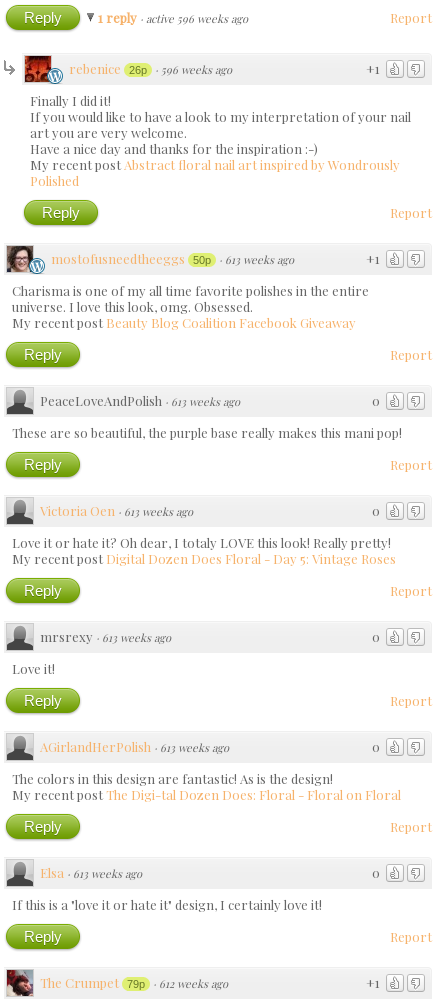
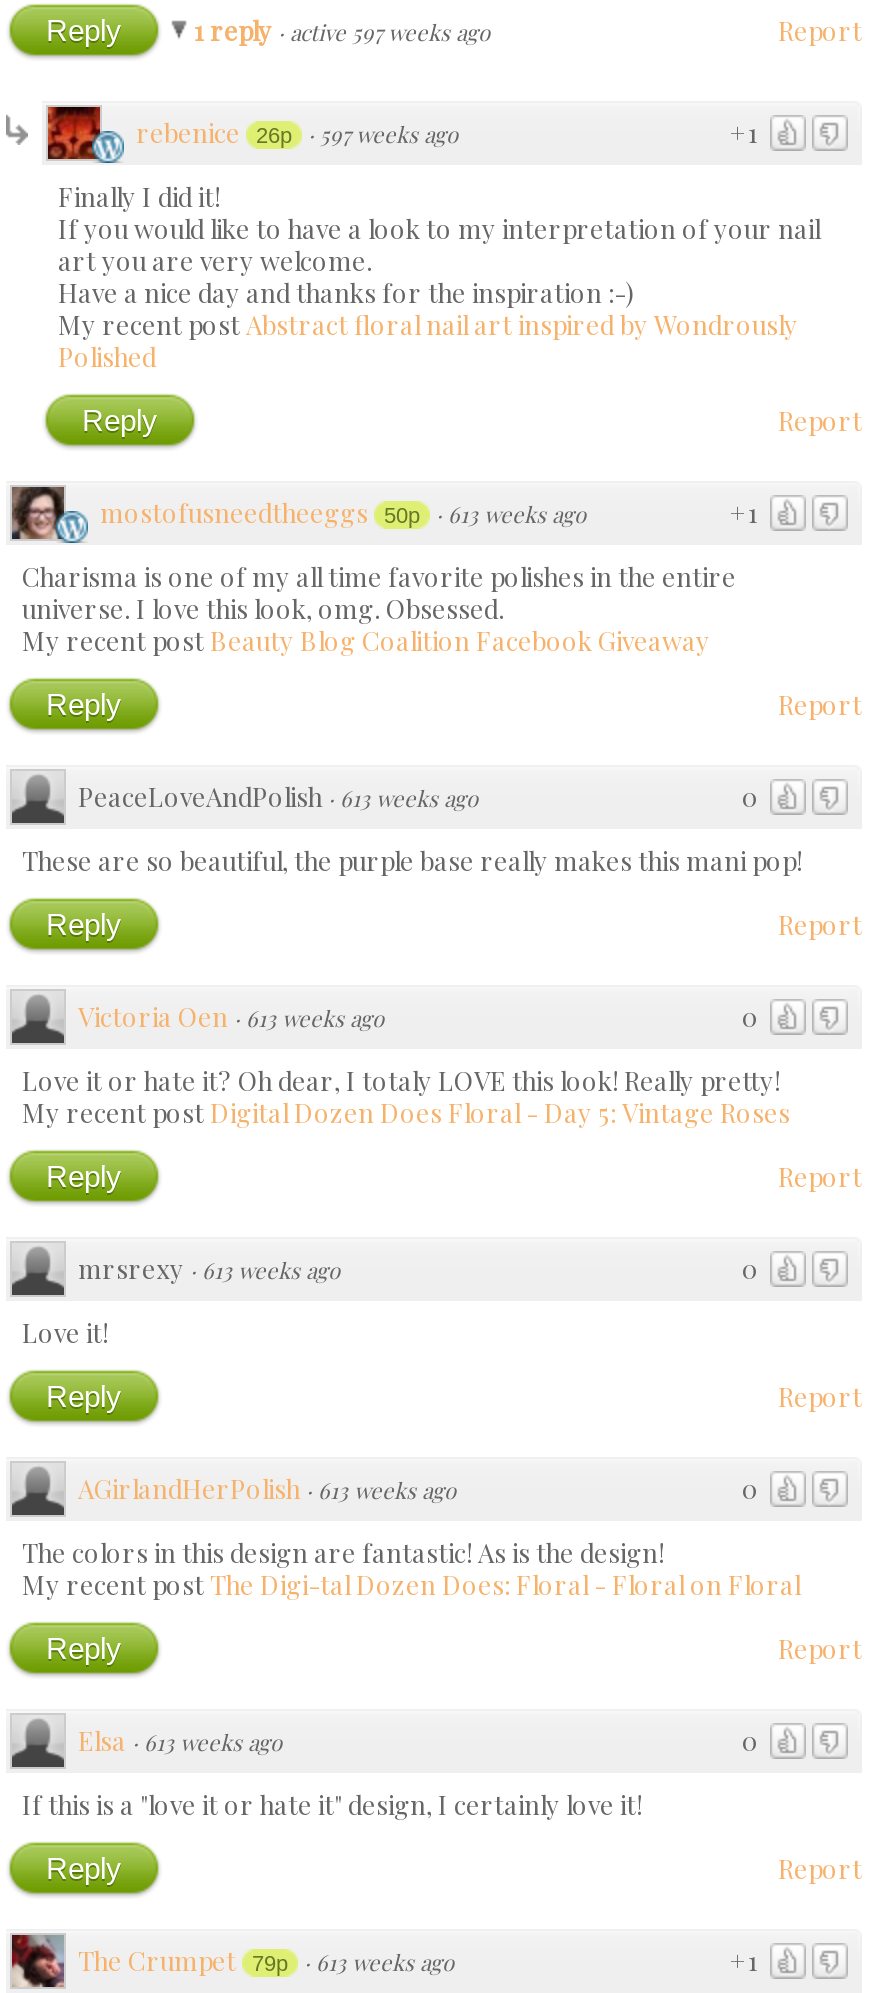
- 1 reply · active 596 weeks ago
+ 1 reply · active 597 weeks ago

- rebenice 26p · 596 weeks ago
+ rebenice 26p · 597 weeks ago

- The Crumpet 79p · 612 weeks ago
+ The Crumpet 79p · 613 weeks ago
